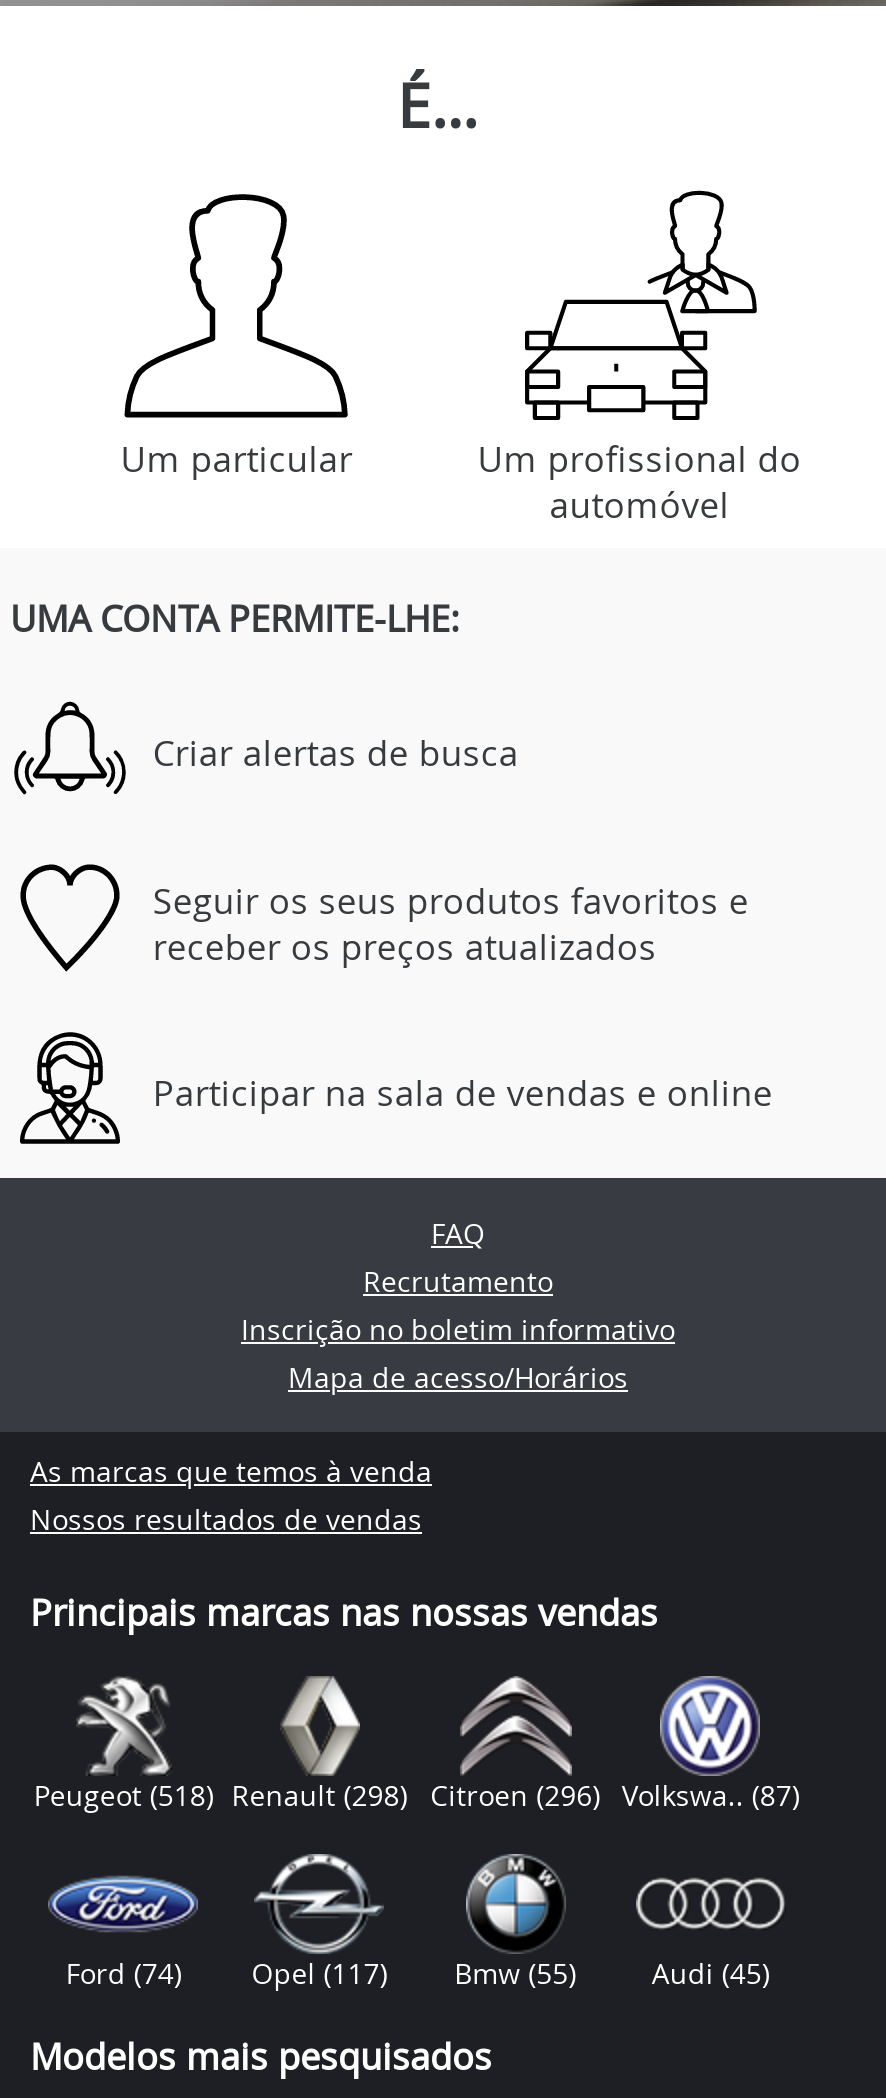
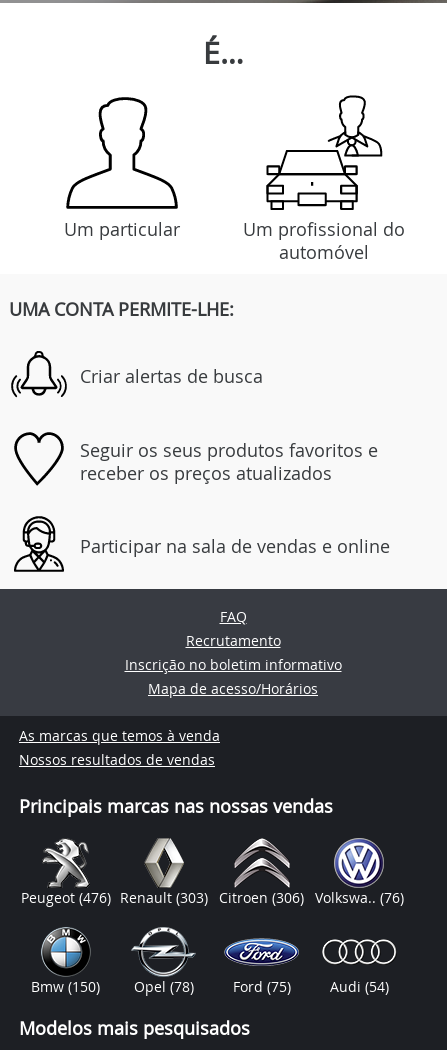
- Peugeot (518) Renault (298) Citroen (296) Volkswa.. (87)
+ Peugeot (476) Renault (303) Citroen (306) Volkswa.. (76)

- [image]
- Ford (74)
- Opel(117)
- Bmw (55)
- Audi (45)
+ [image]
+ Bmw (150)
+ Opel(78)
+ Ford (75)
+ Audi (54)

- [image]
+ [image]
